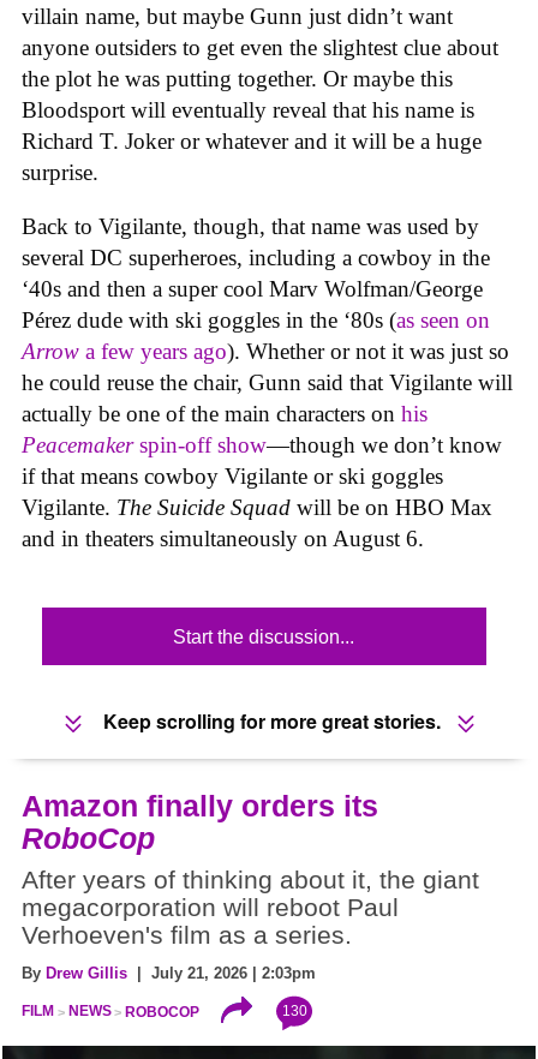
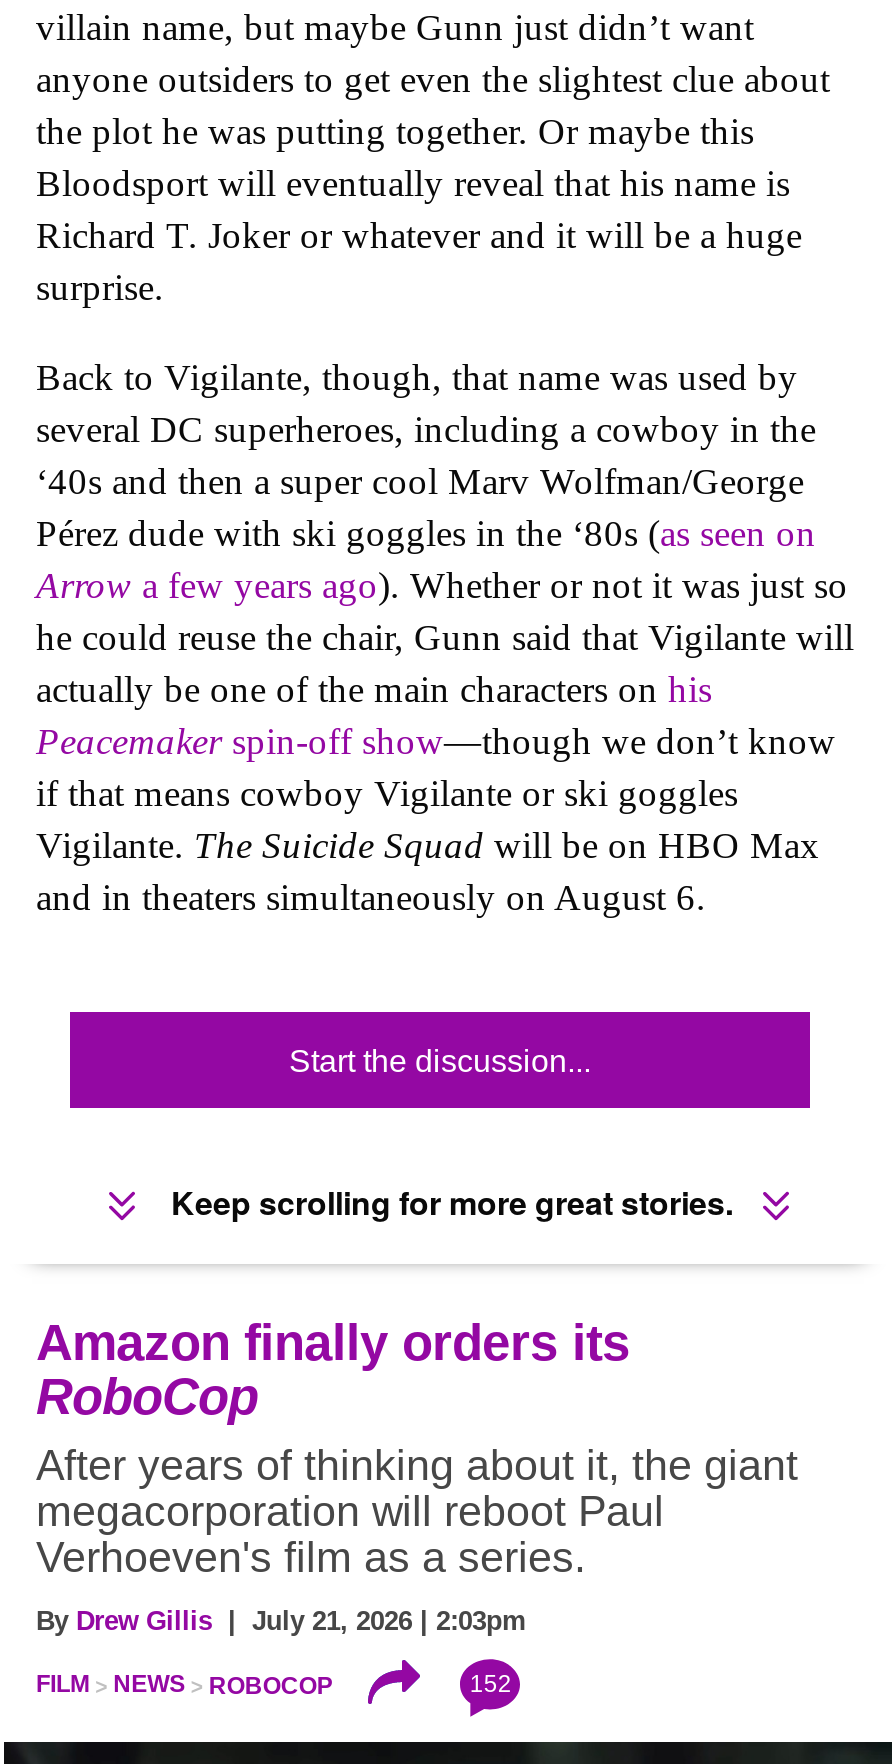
- 130
+ 152
